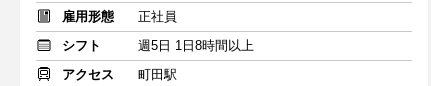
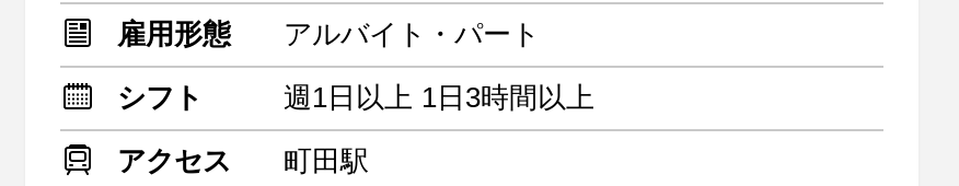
- 正社員
+ アルバイト・パート

- 週5日 1日8時間以上
+ 週1日以上 1日3時間以上
